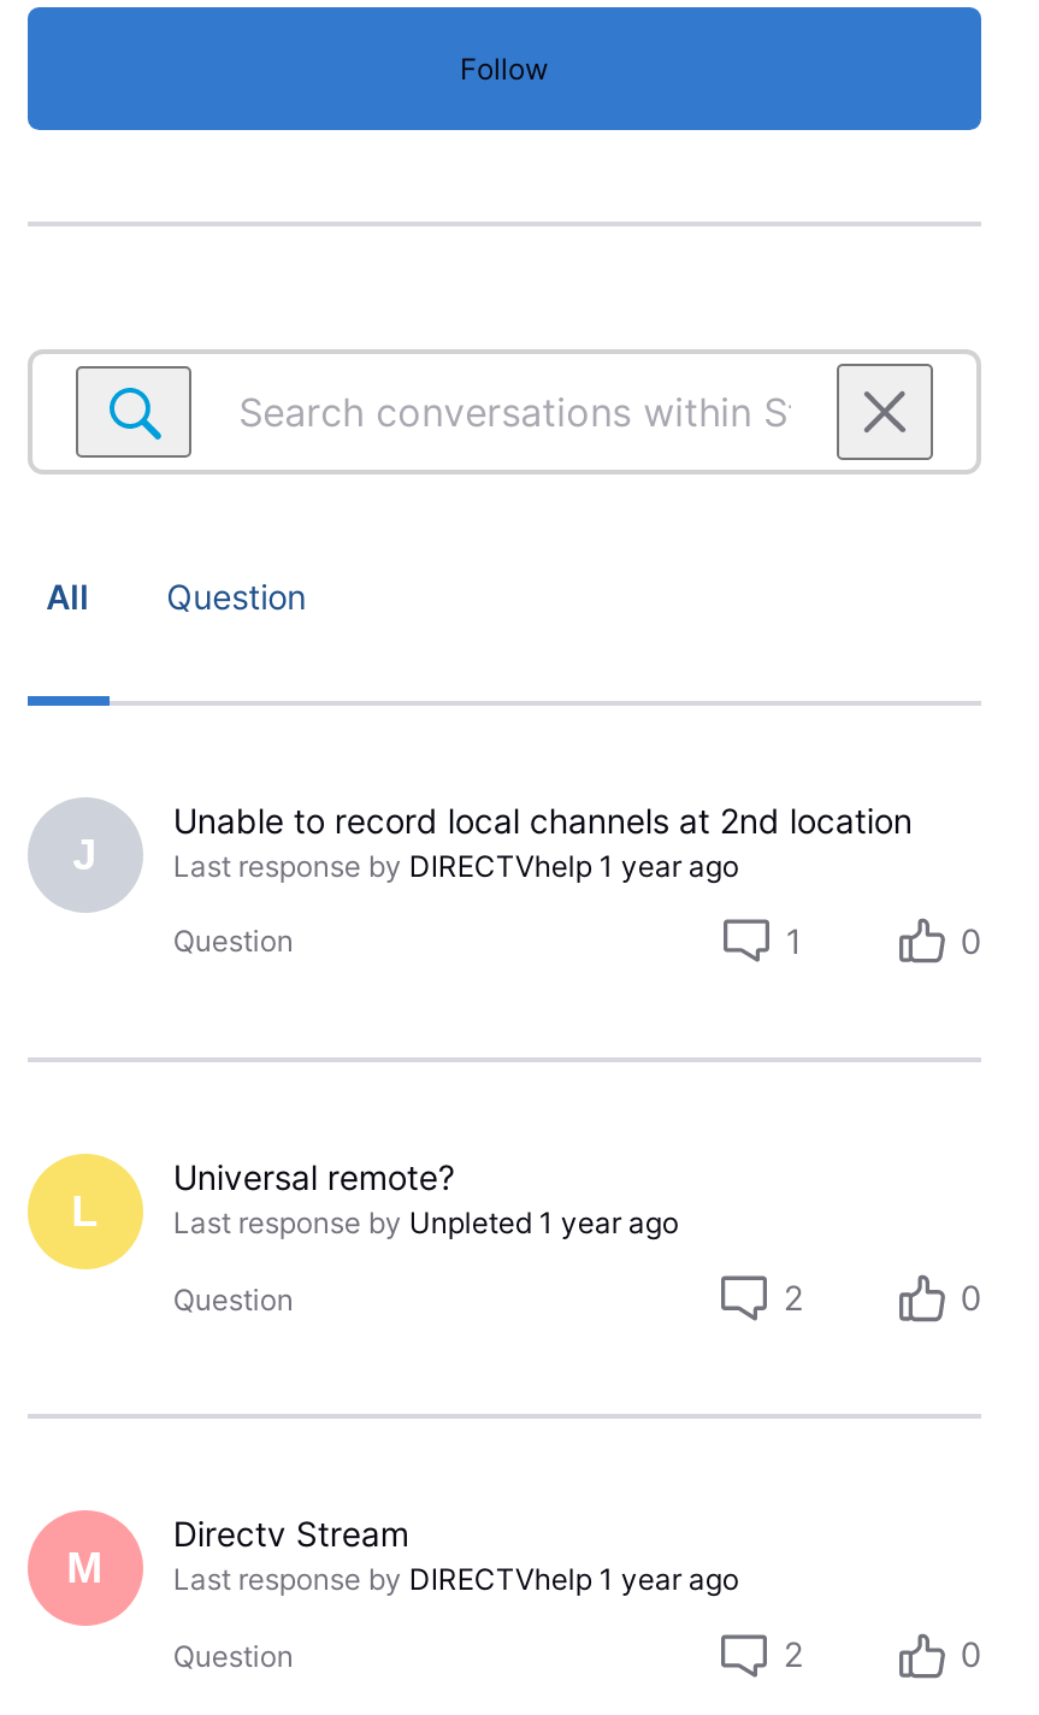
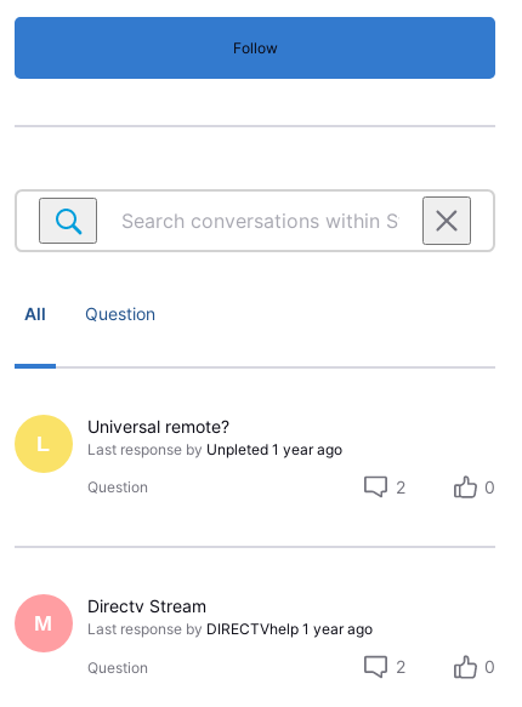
- Unable to record local channels at 2nd location
- Last response by DIRECTVhelp 1 year ago
- Question
- 1
- 0

- J
